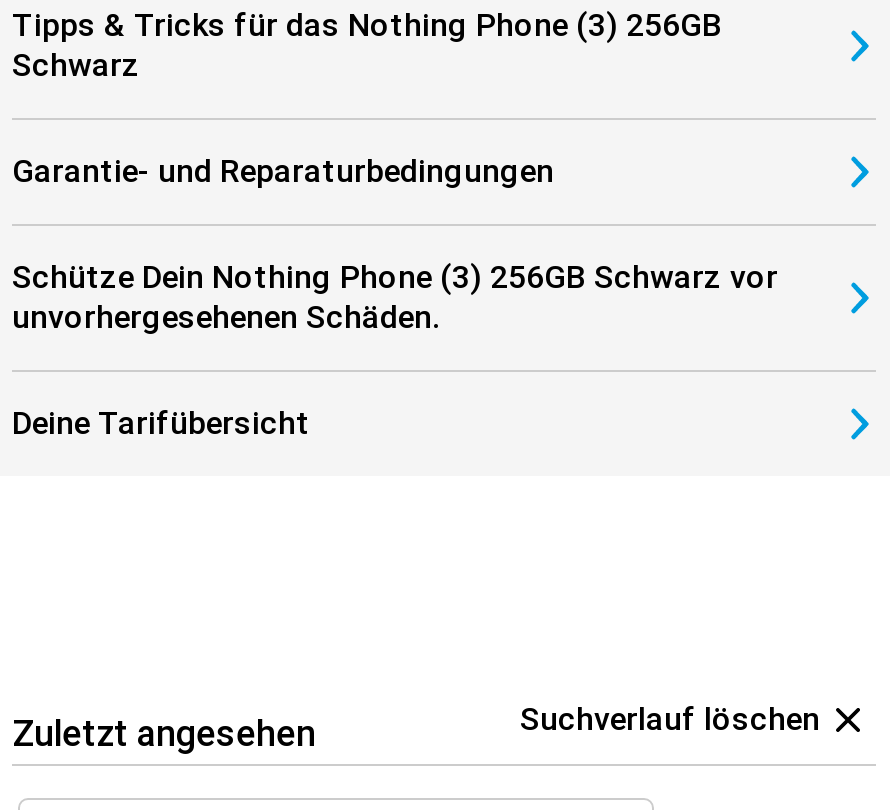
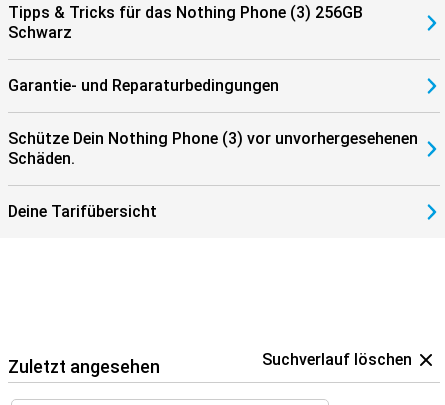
- Schütze Dein Nothing Phone (3) 256GB Schwarz vor
- unvorhergesehenen Schäden.
+ Schütze Dein Nothing Phone (3) vor unvorhergesehenen
+ Schäden.
